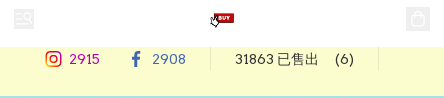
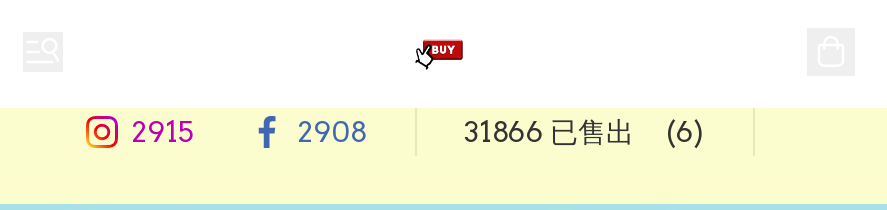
- 31863 已售出 (6)
+ 31866 已售出 (6)
